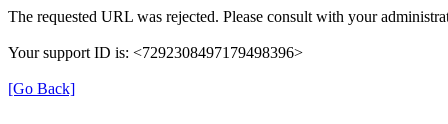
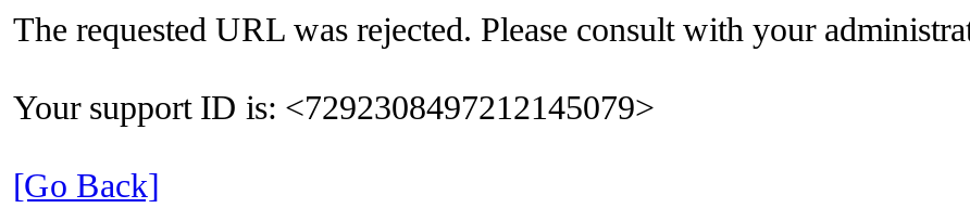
- Your support ID is: <7292308497179498396>
+ Your support ID is: <7292308497212145079>
